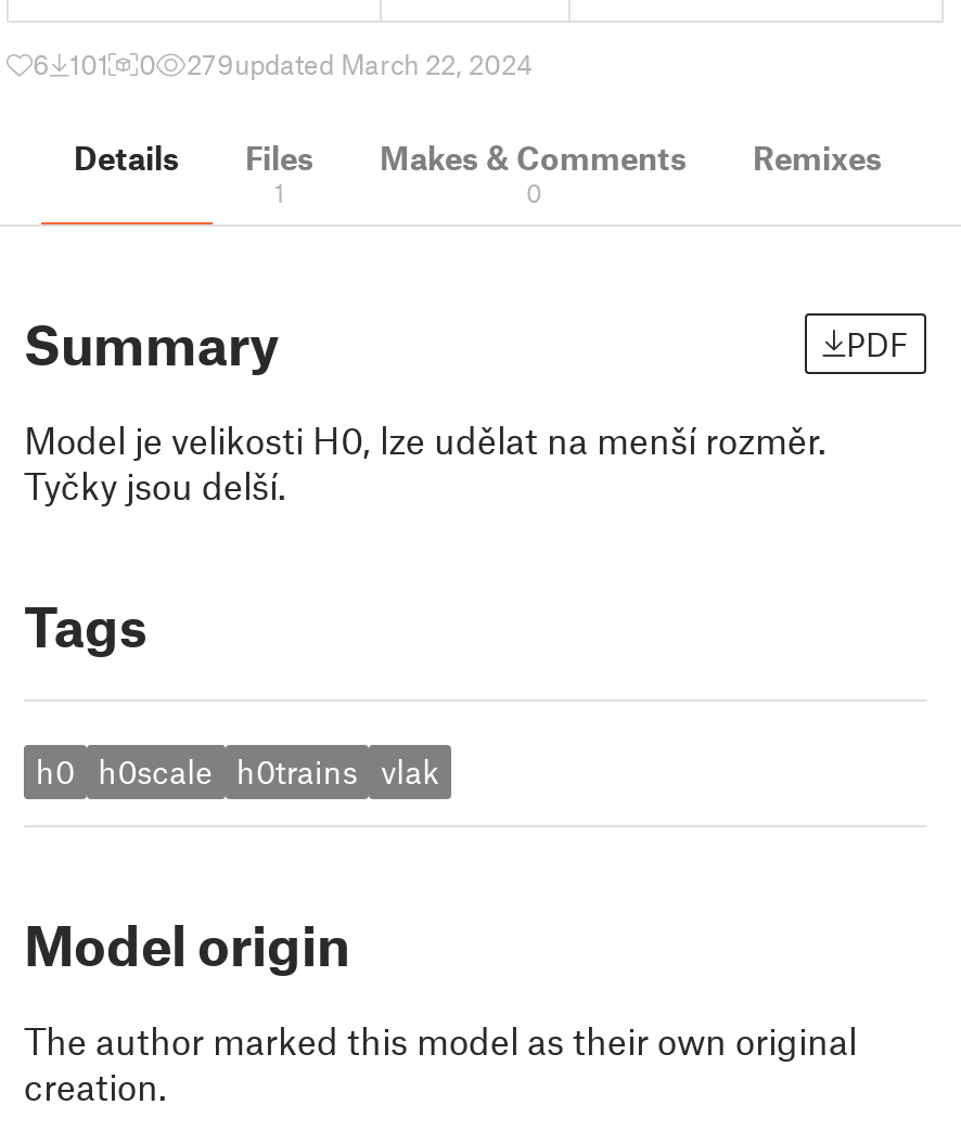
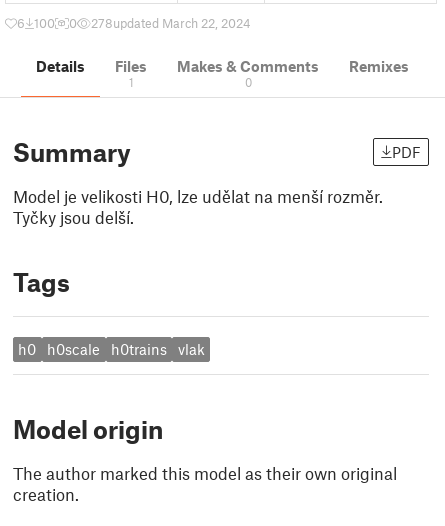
- 6 101
+ 6 100

- 279updated March 22, 2024
+ 278updated March 22, 2024
